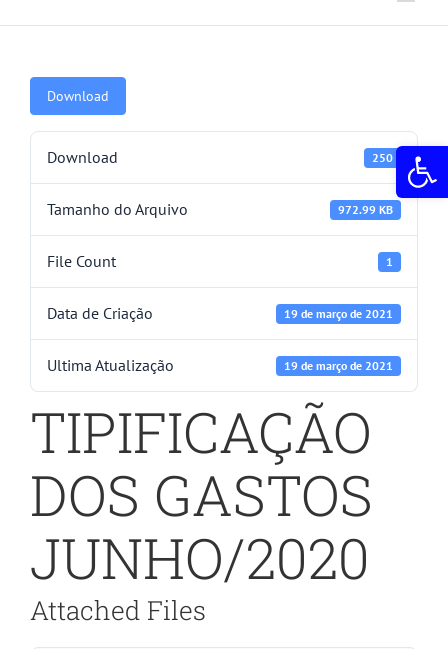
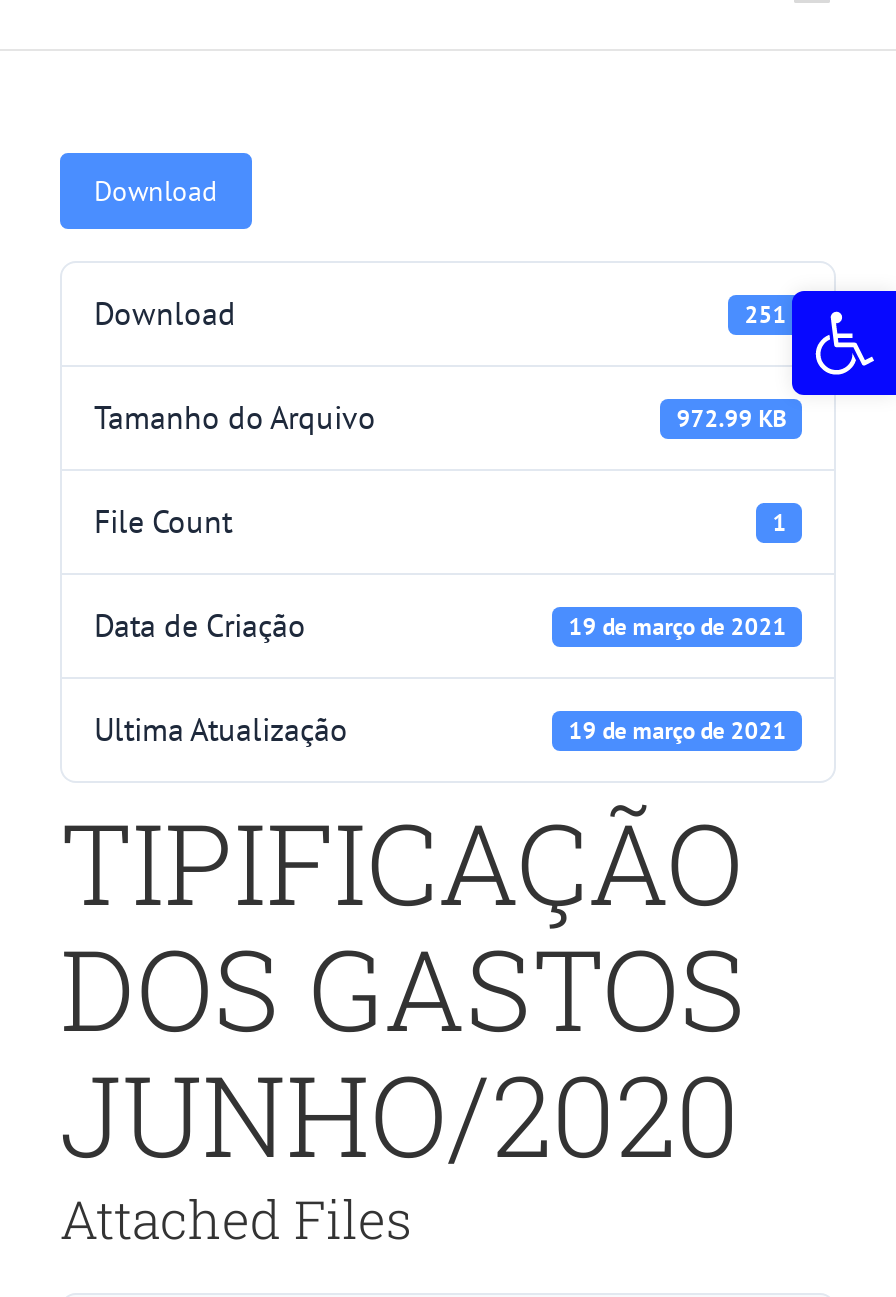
- 250
+ 251
